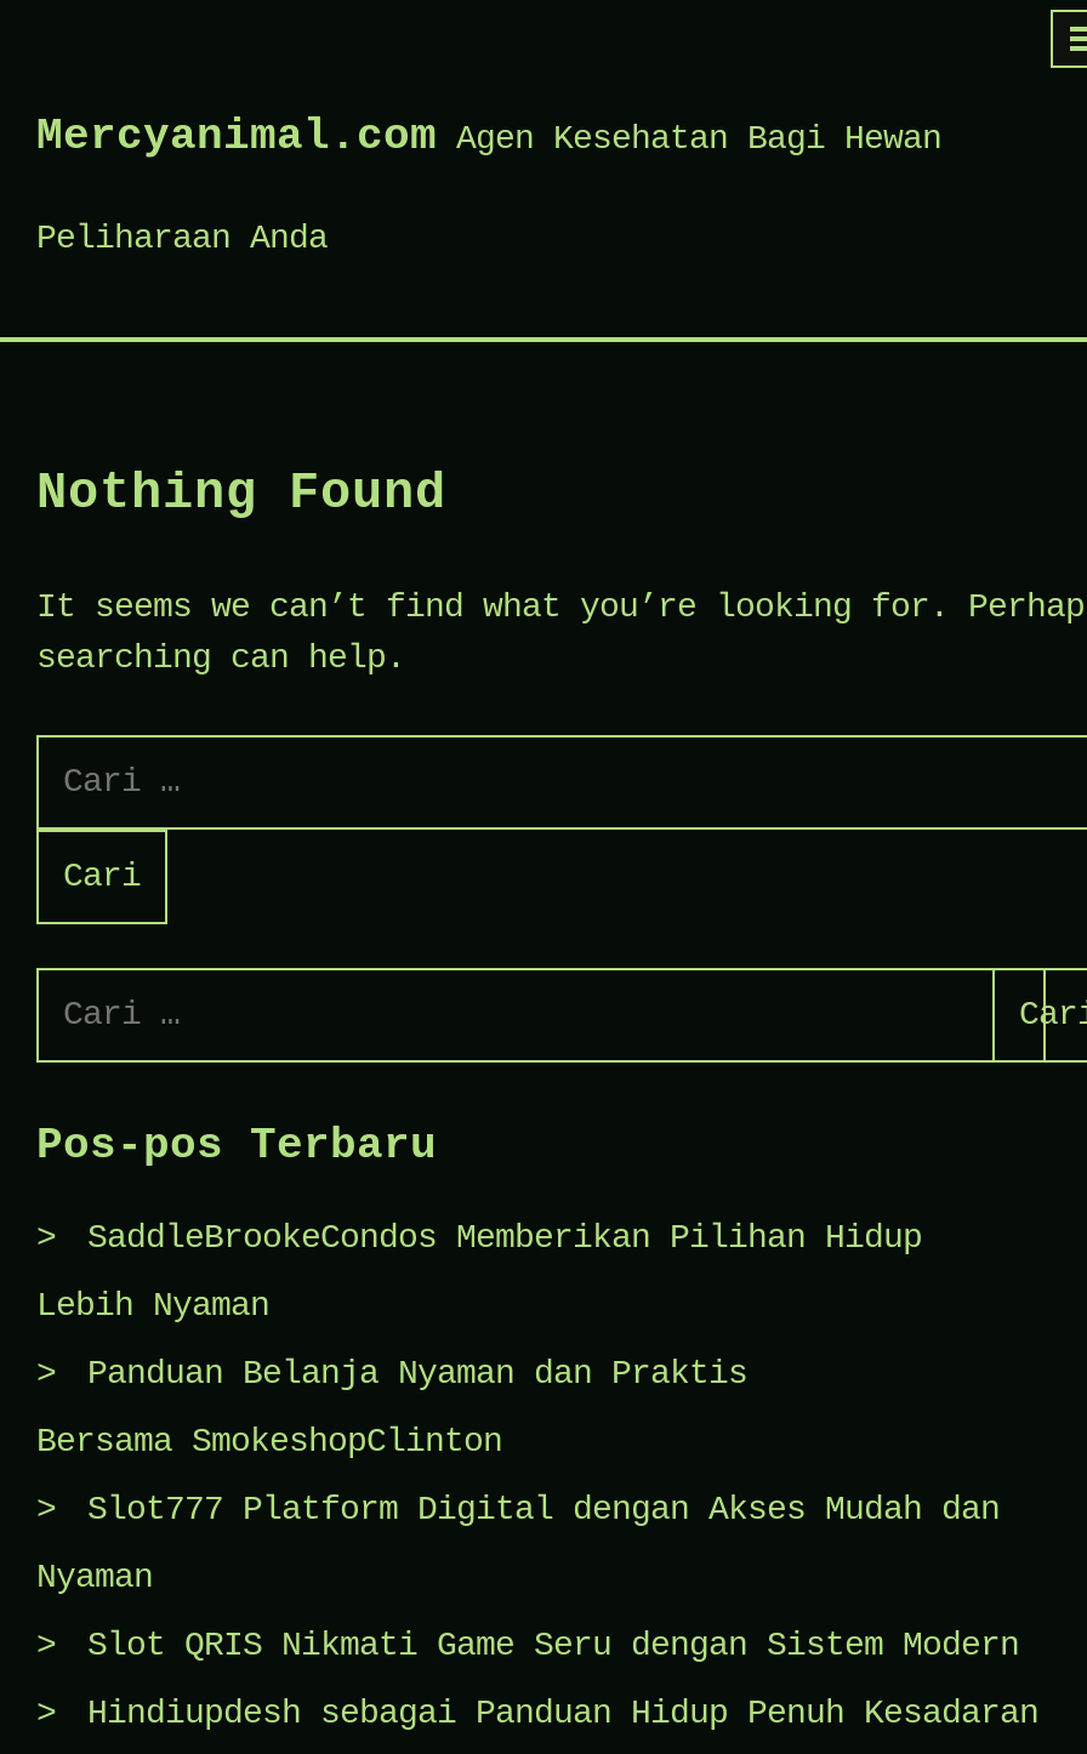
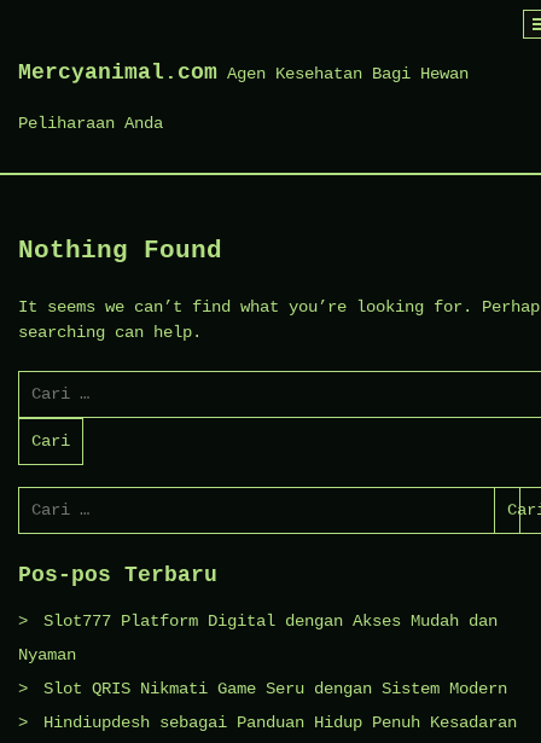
- SaddleBrookeCondos Memberikan Pilihan Hidup
- Lebih Nyaman
- Panduan Belanja Nyaman dan Praktis
- Bersama SmokeshopClinton
